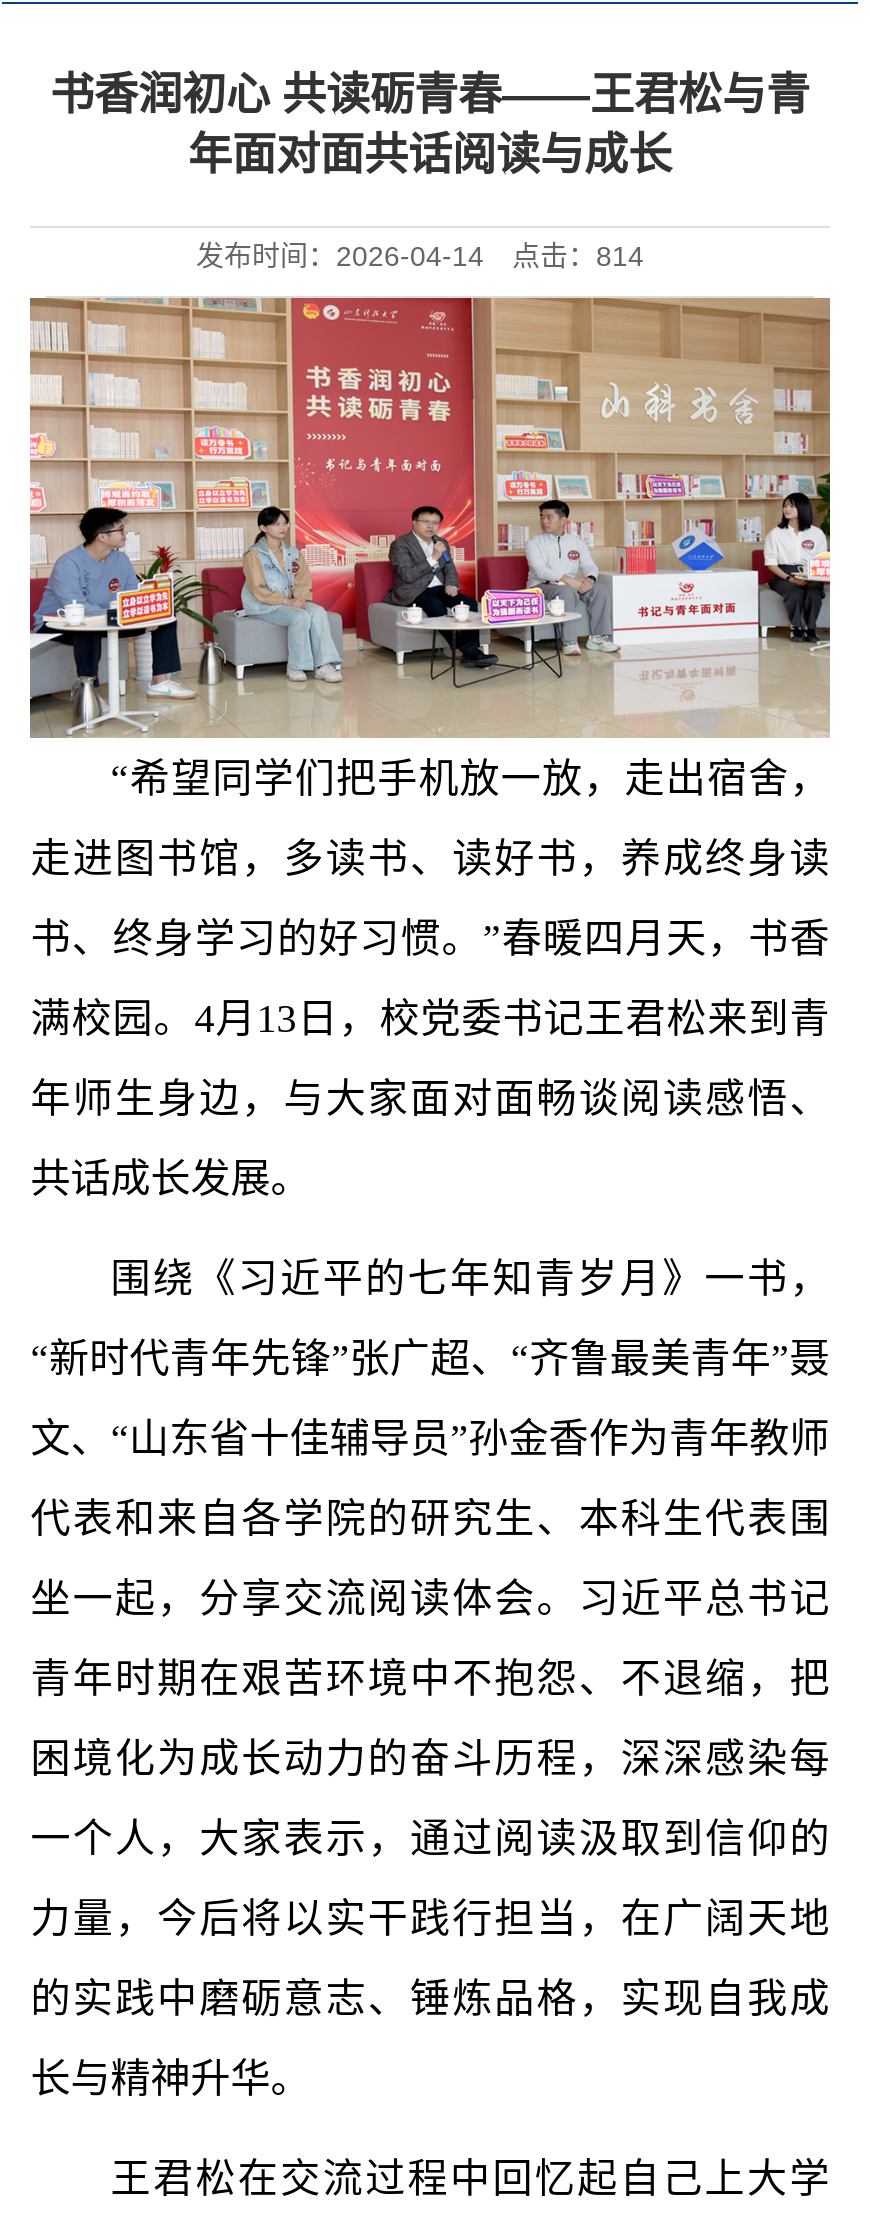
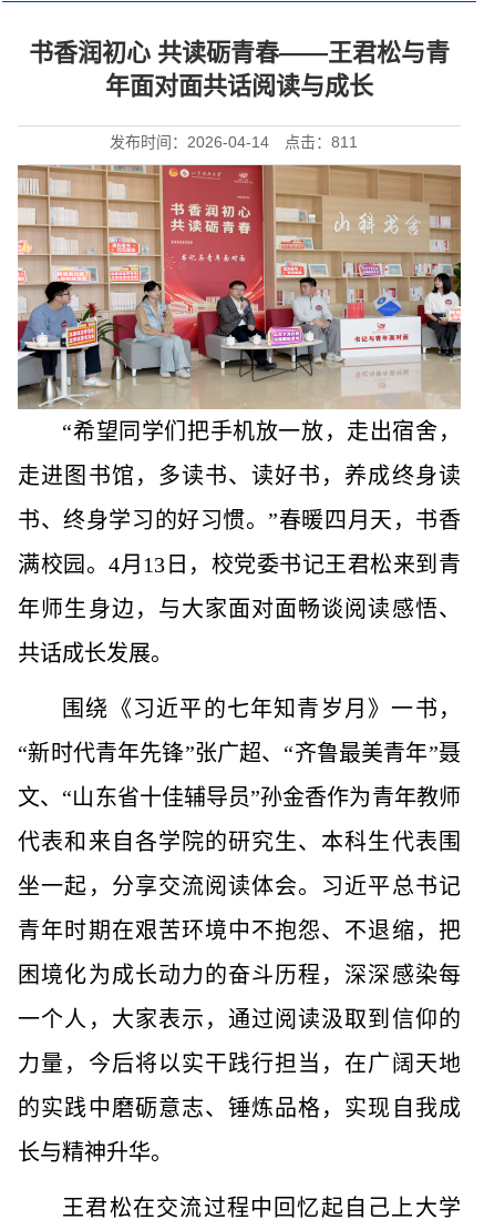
- 发布时间：2026-04-14 点击：814
+ 发布时间：2026-04-14 点击：811
